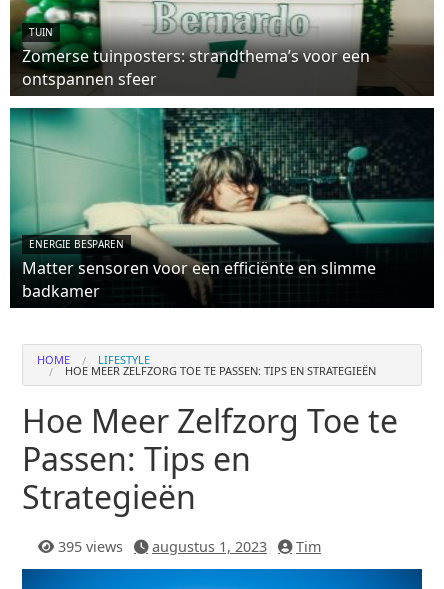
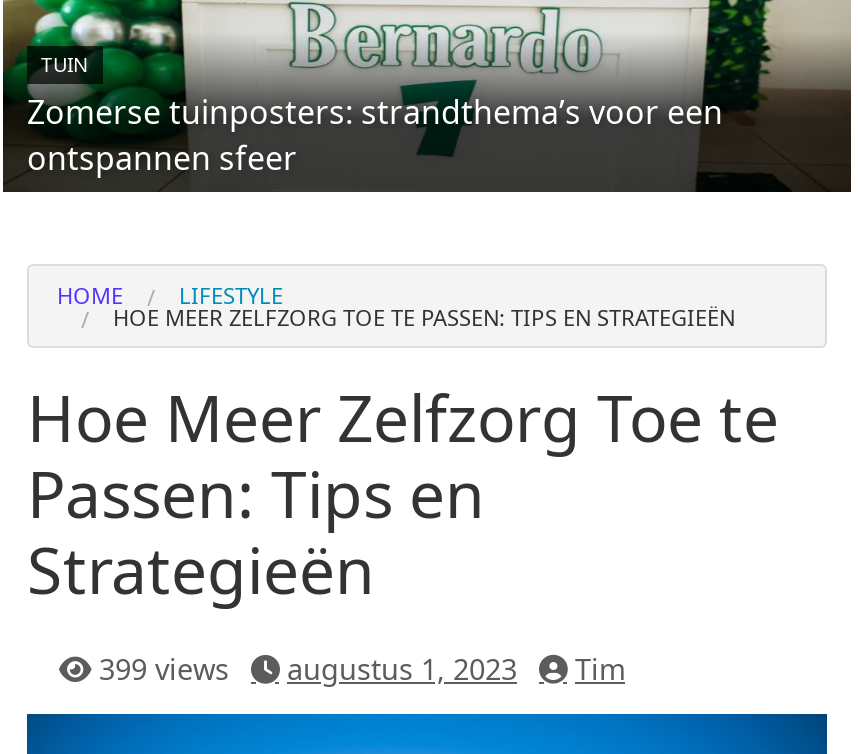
- [image]
- ENERGIE BESPAREN
- Matter sensoren voor een efficiënte en slimme
- badkamer

- 395 views augustus 1, 2023 Tim
+ 399 views augustus 1, 2023 Tim
